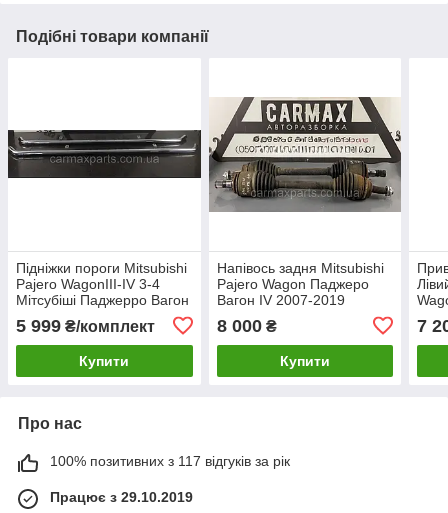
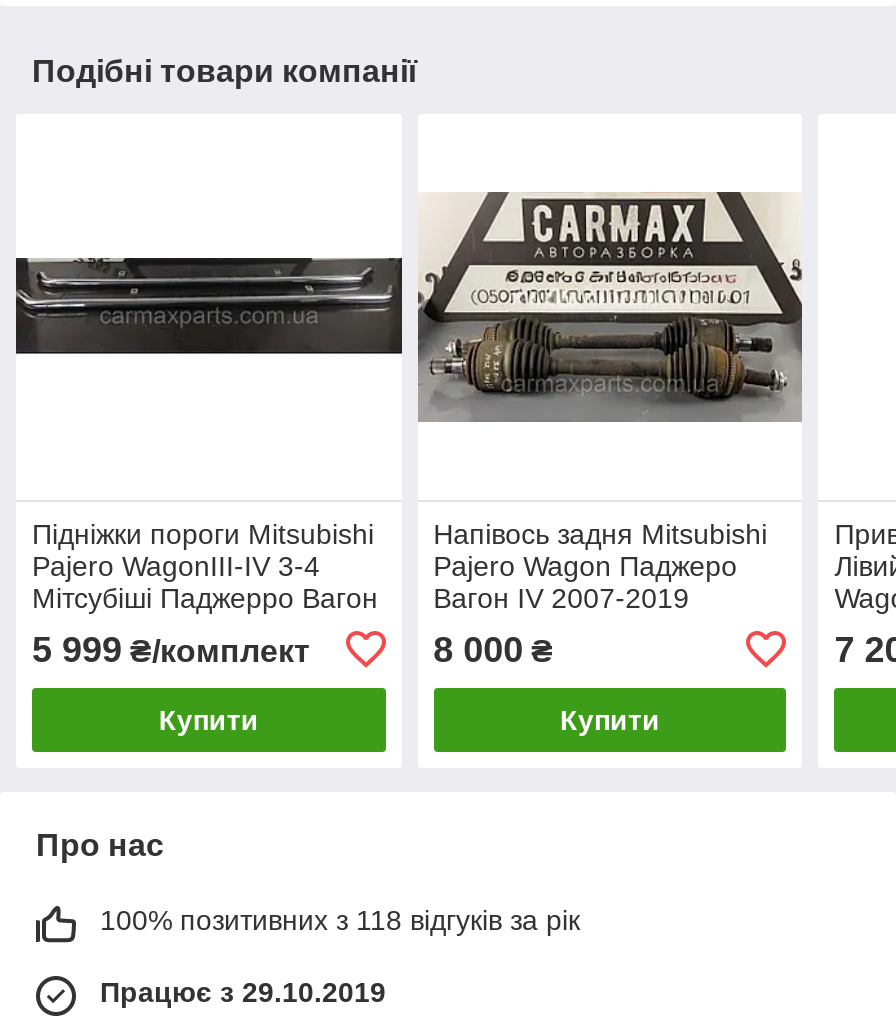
- 100% позитивних з 117 відгуків за рік
+ 100% позитивних з 118 відгуків за рік
